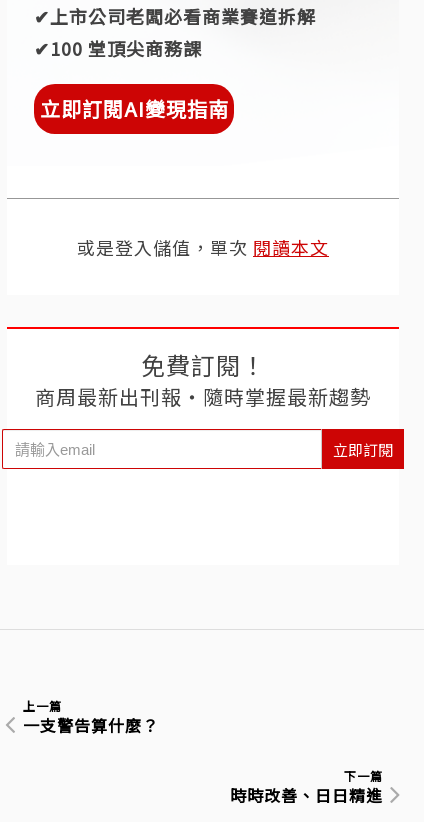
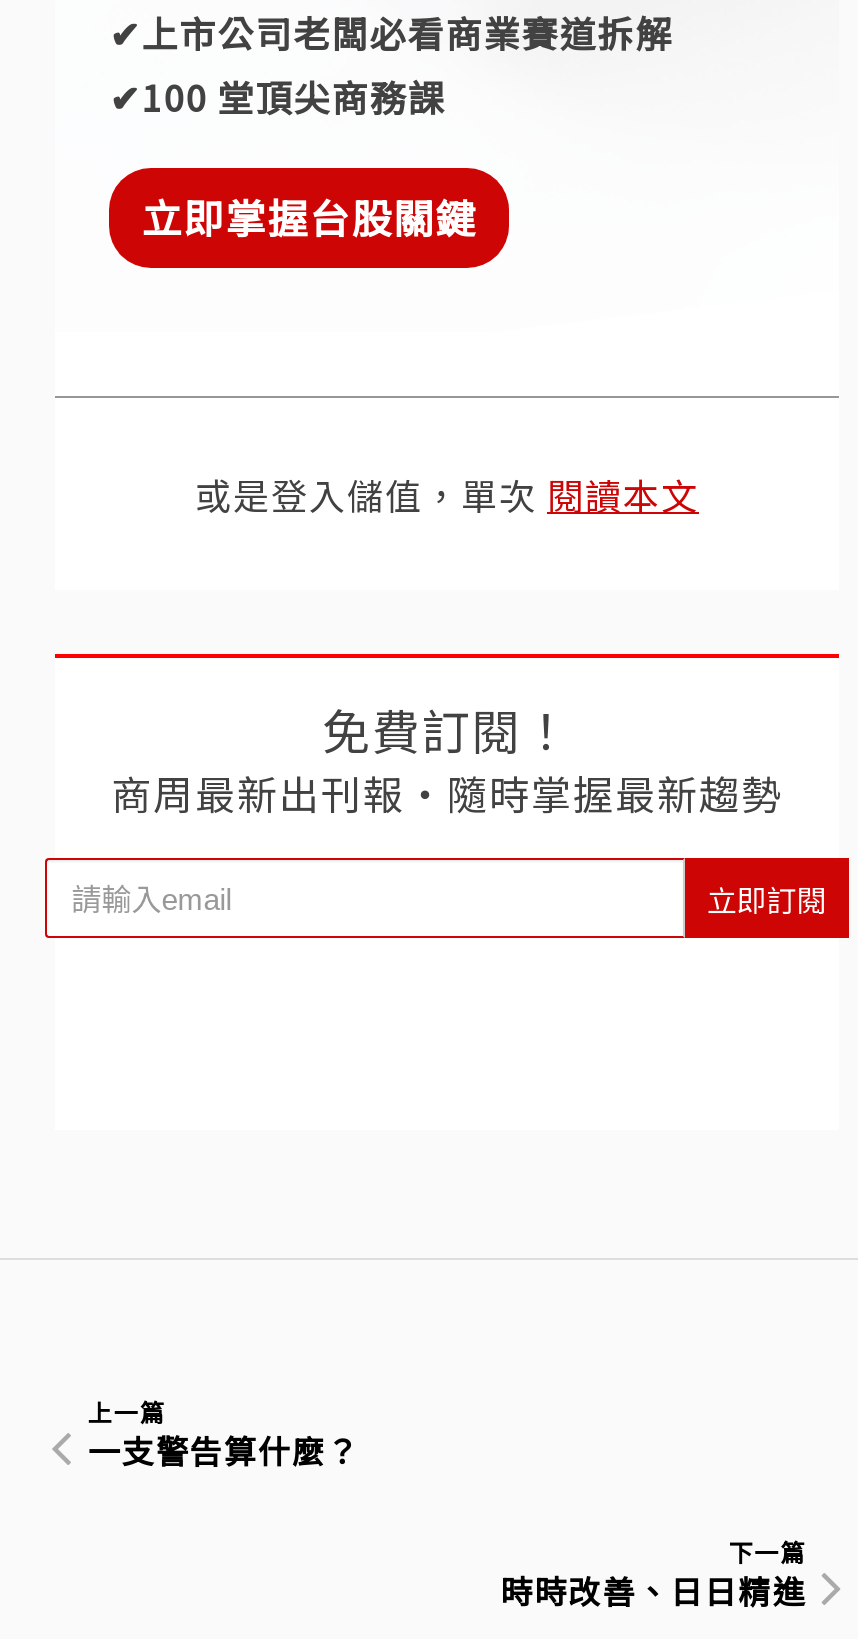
- 立即訂閱AI變現指南
+ 立即掌握台股關鍵
